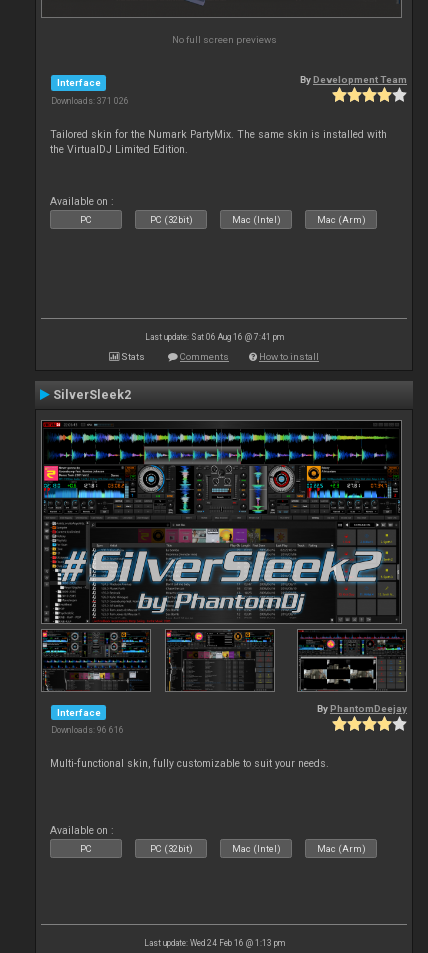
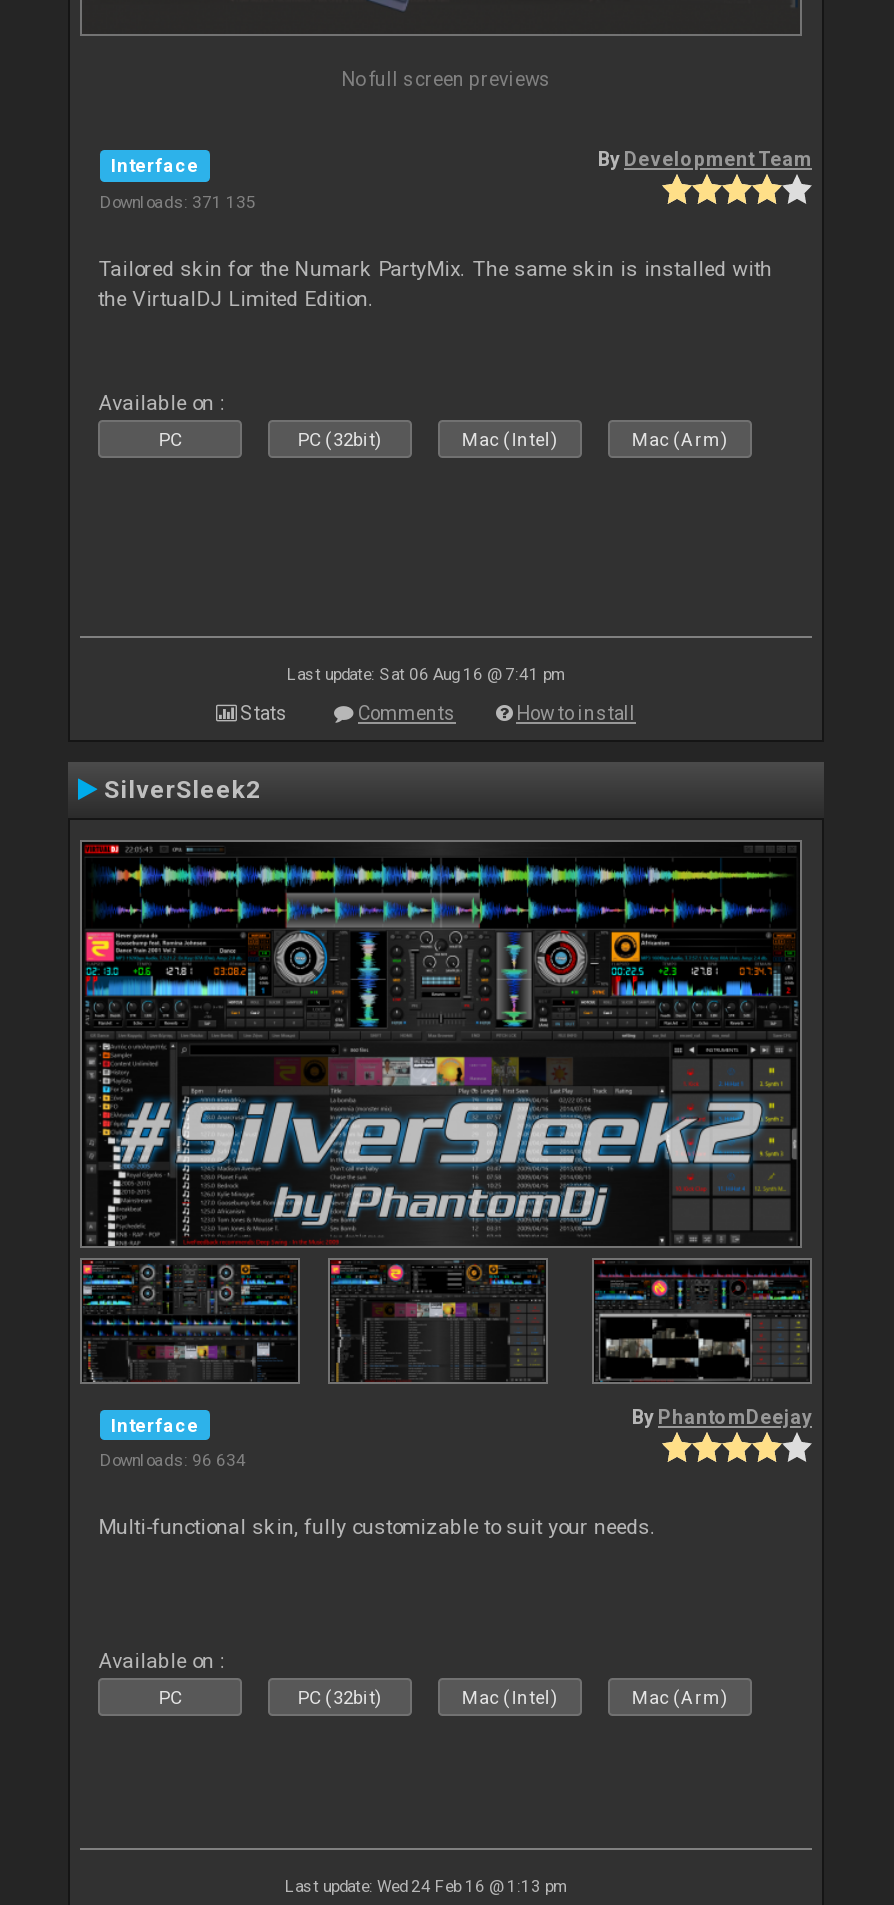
- Downloads: 371 026
+ Downloads: 371 135

- Downloads: 96 616
+ Downloads: 96 634
